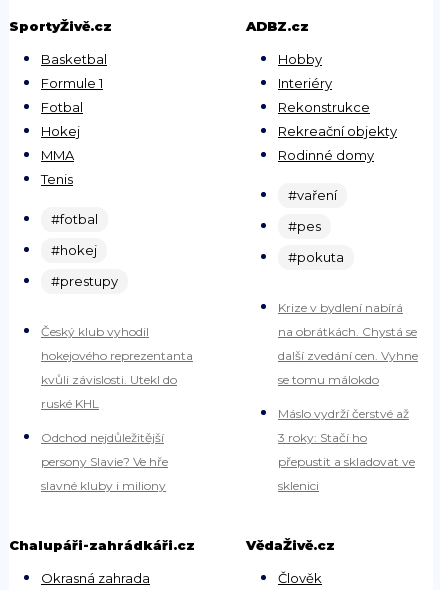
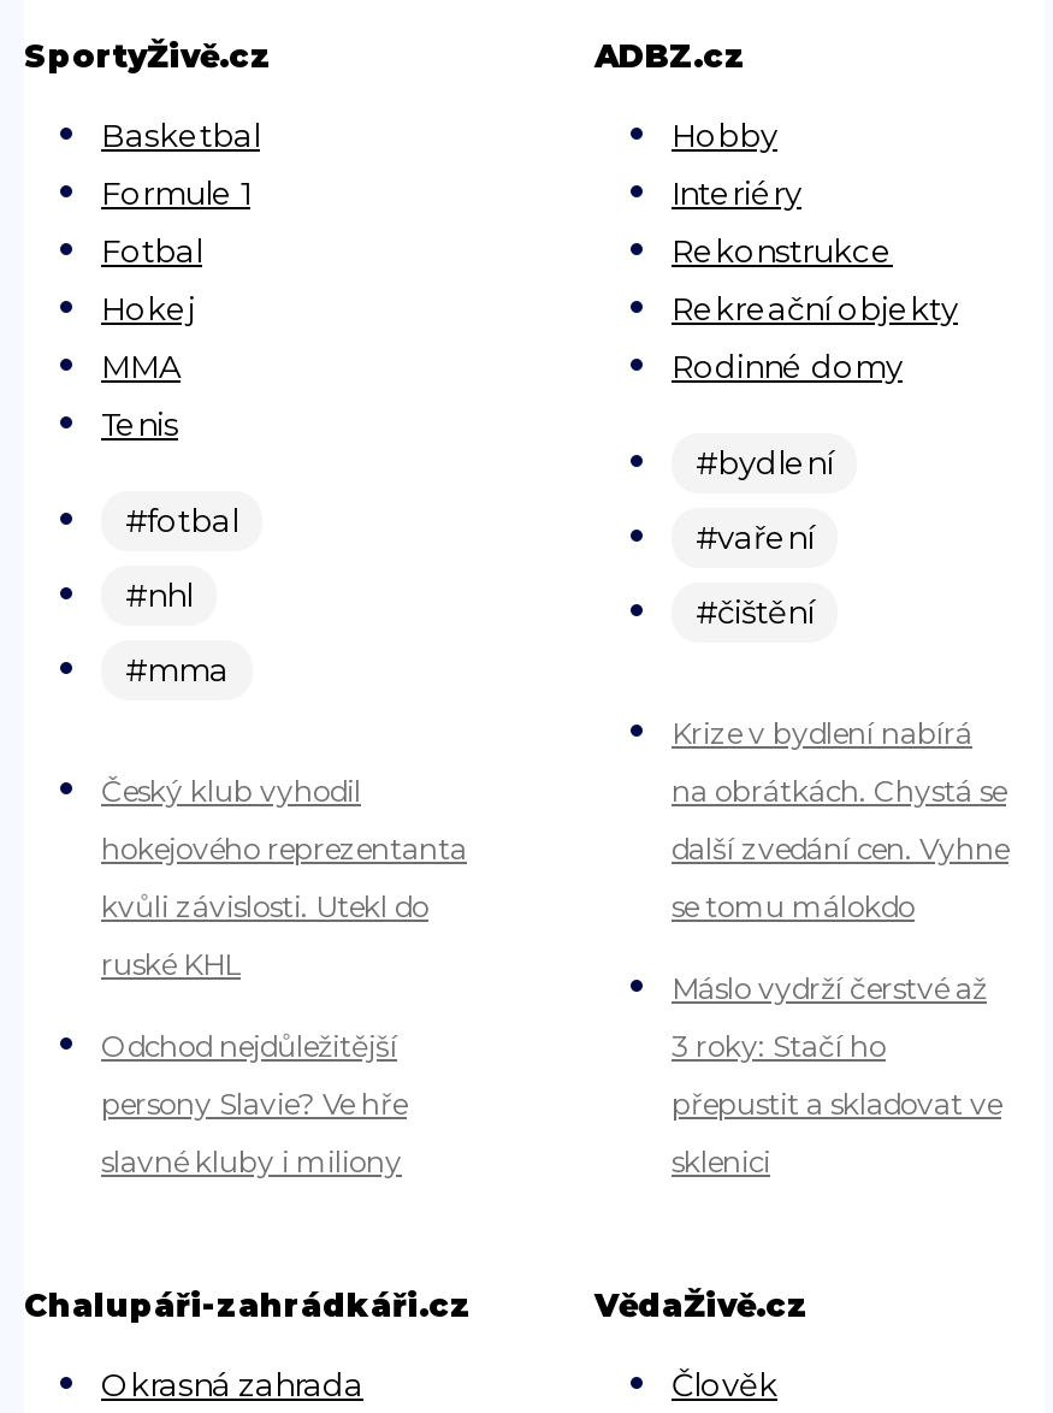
+ #bydlení

moved down: #vaření

- #pes
- #pokuta
+ #čištění

- #hokej
+ #nhl

- #prestupy
+ #mma
